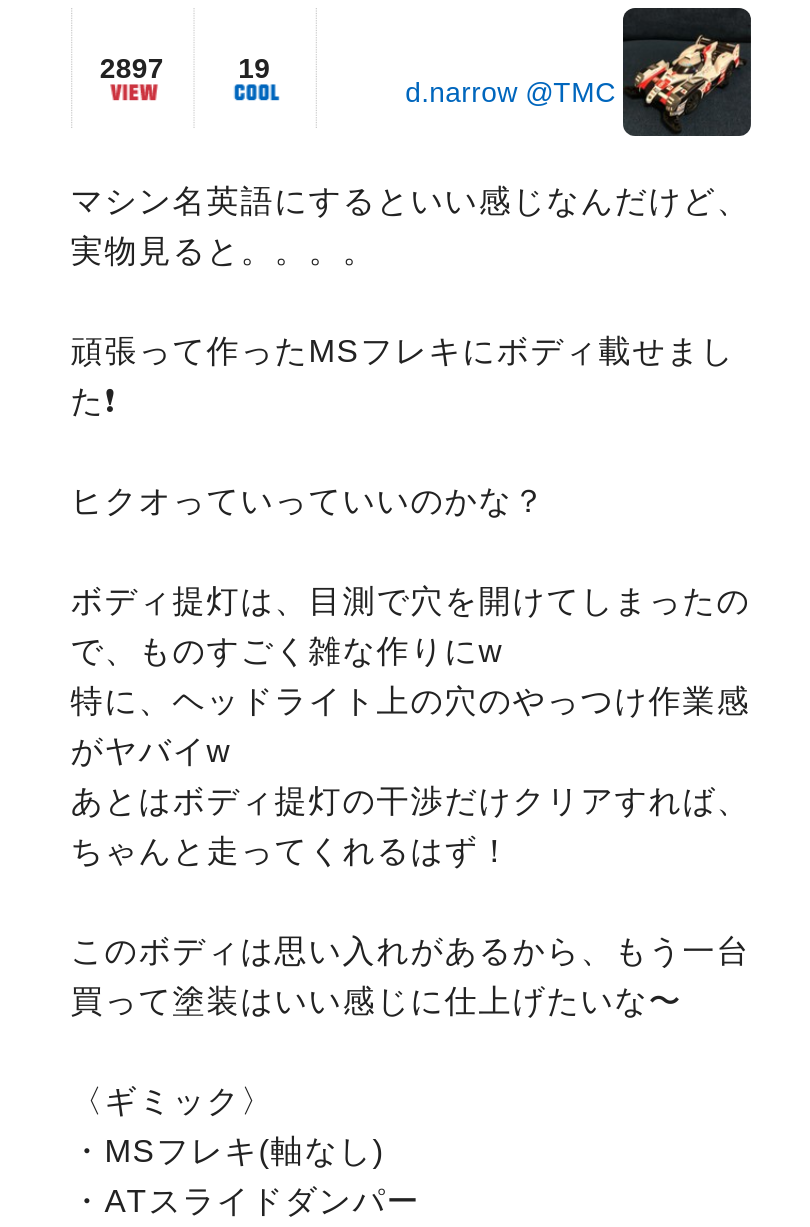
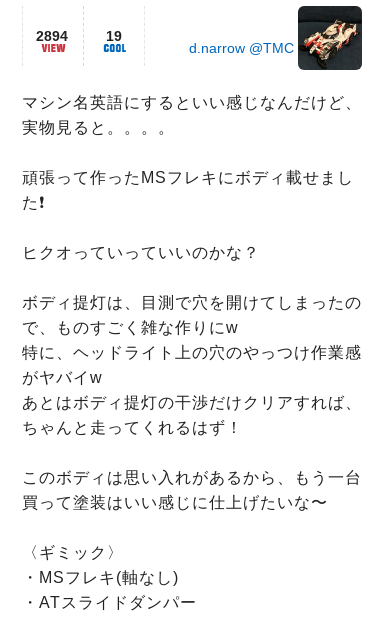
- 2897
+ 2894
